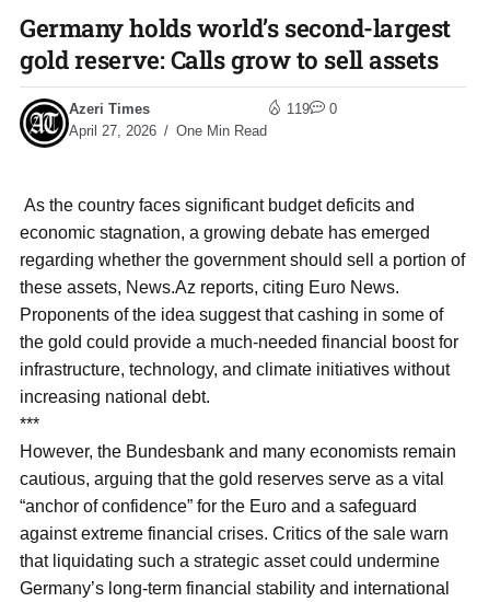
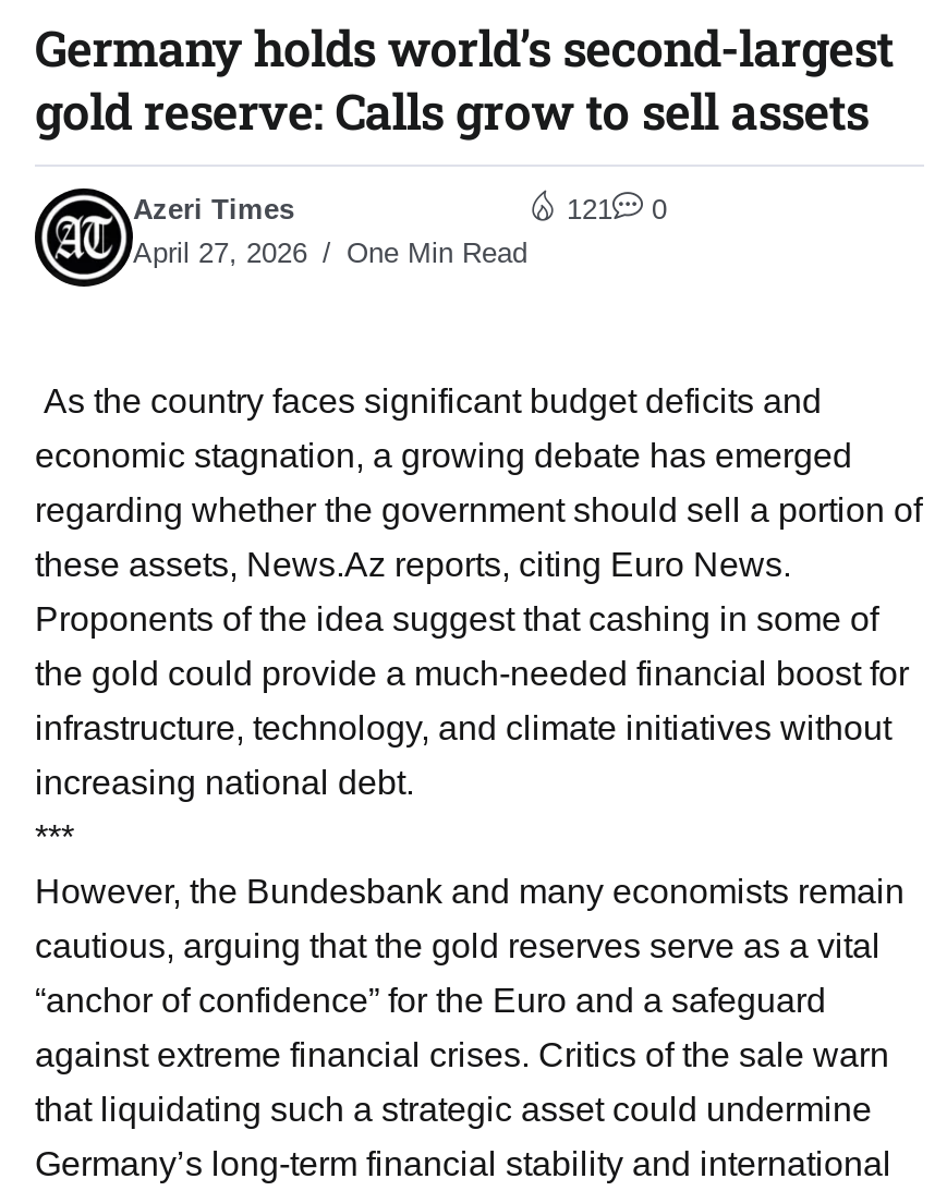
- 119 0
+ 121 0
